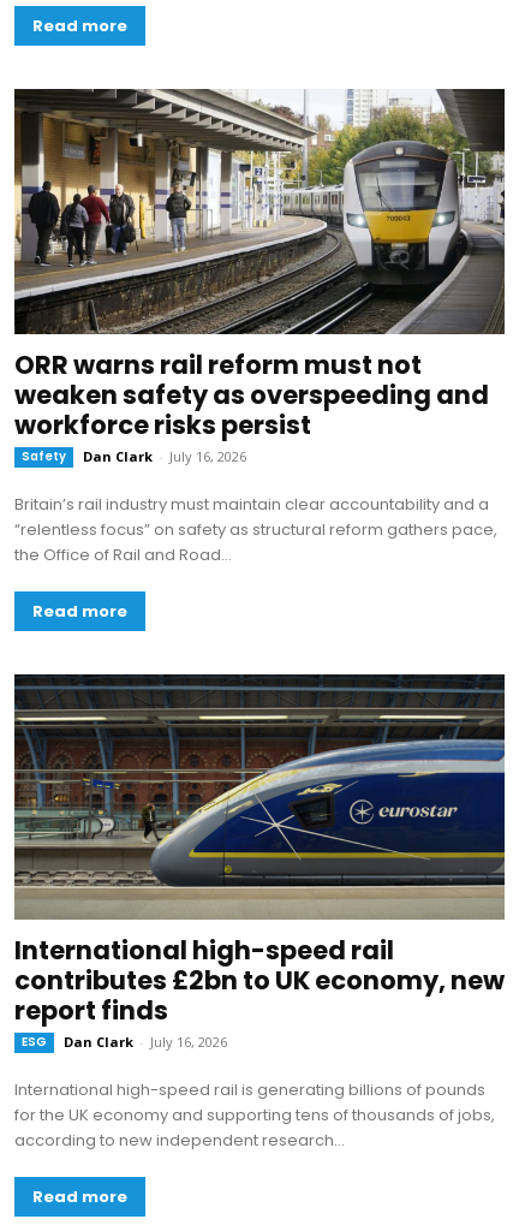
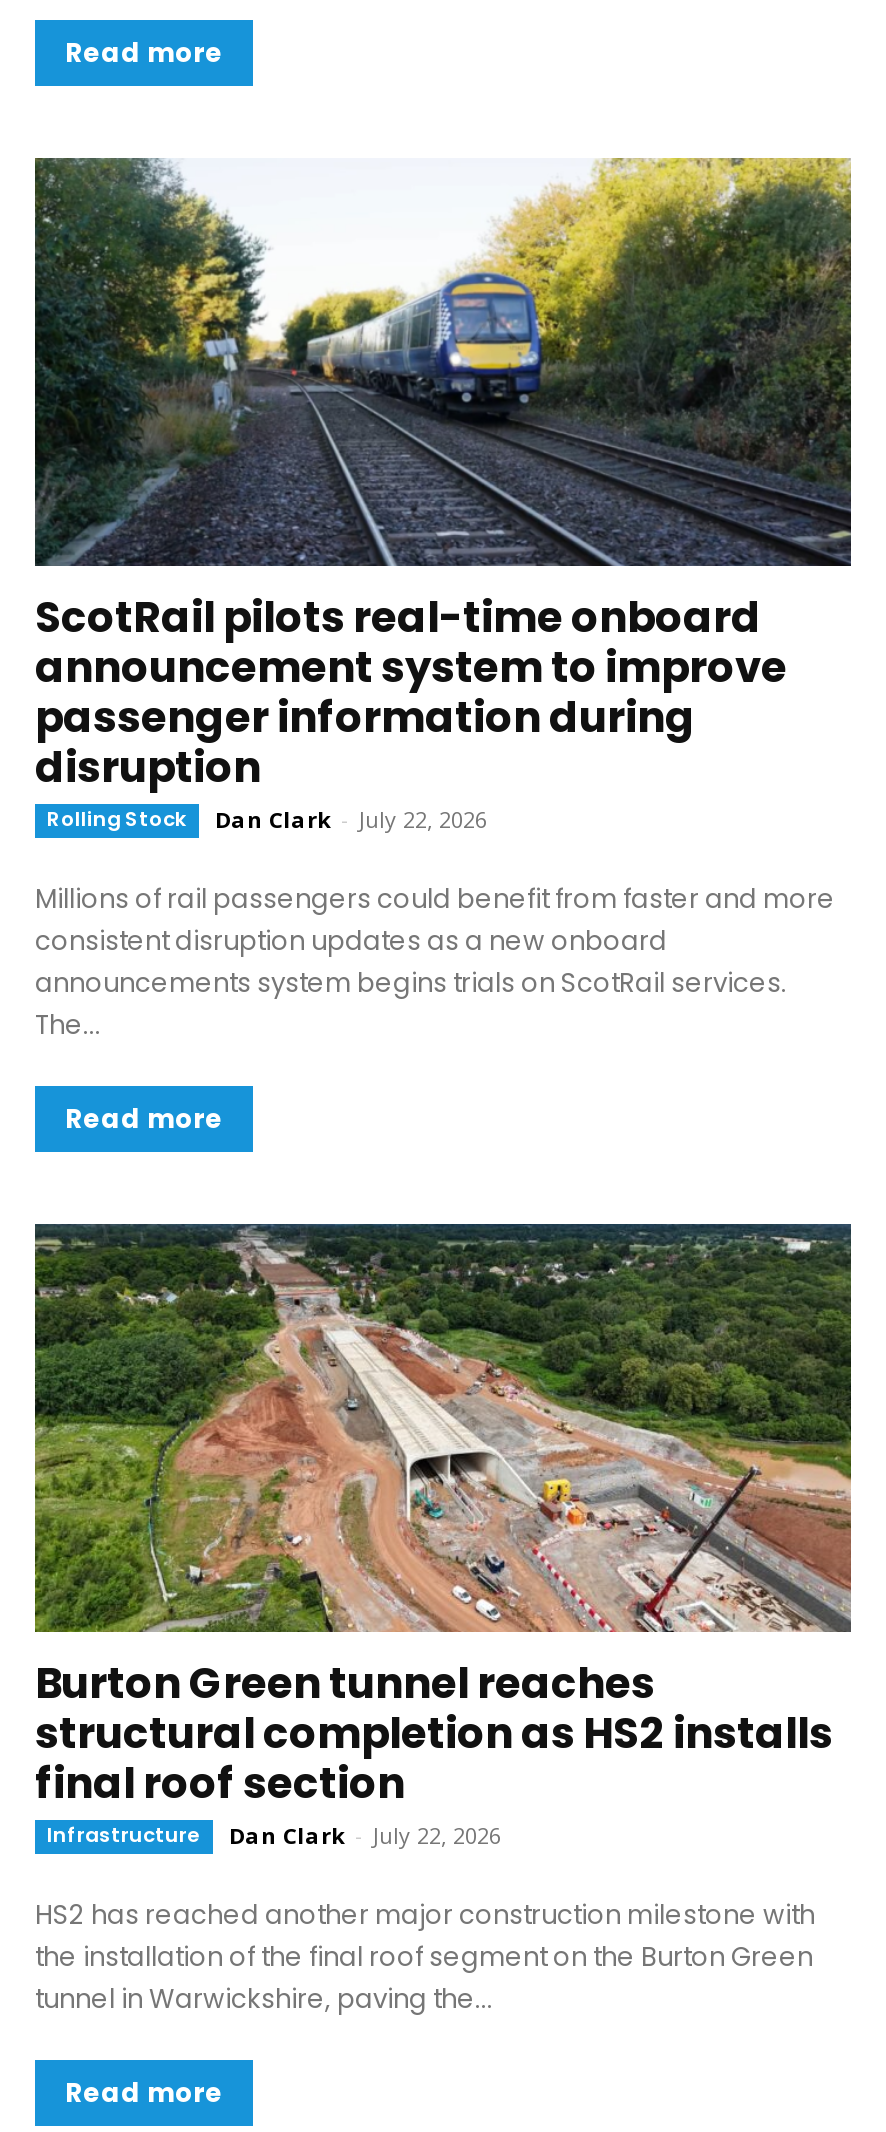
- [image]
- ORR warns rail reform must not
- weaken safety as overspeeding and
- workforce risks persist
- Safety
- Dan Clark - July 16, 2026
+ [image]
+ ScotRail pilots real-time onboard
+ announcement system to improve
+ passenger information during
+ disruption
+ Rolling Stock
+ Dan Clark - July 22, 2026

- Britain’s rail industry must maintain clear accountability and a
- “relentless focus” on safety as structural reform gathers pace,
- the Office of Rail and Road...
+ Millions of rail passengers could benefit from faster and more
+ consistent disruption updates as a new onboard
+ announcements system begins trials on ScotRail services.
+ The...

- [image]
- International high-speed rail
- contributes £2bn to UK economy, new
- report finds
- ESG
- Dan Clark - July 16, 2026
+ [image]
+ Burton Green tunnel reaches
+ structural completion as HS2 installs
+ final roof section
+ Infrastructure
+ Dan Clark - July 22, 2026

- International high-speed rail is generating billions of pounds
- for the UK economy and supporting tens of thousands of jobs,
- according to new independent research...
+ HS2 has reached another major construction milestone with
+ the installation of the final roof segment on the Burton Green
+ tunnel in Warwickshire, paving the...
